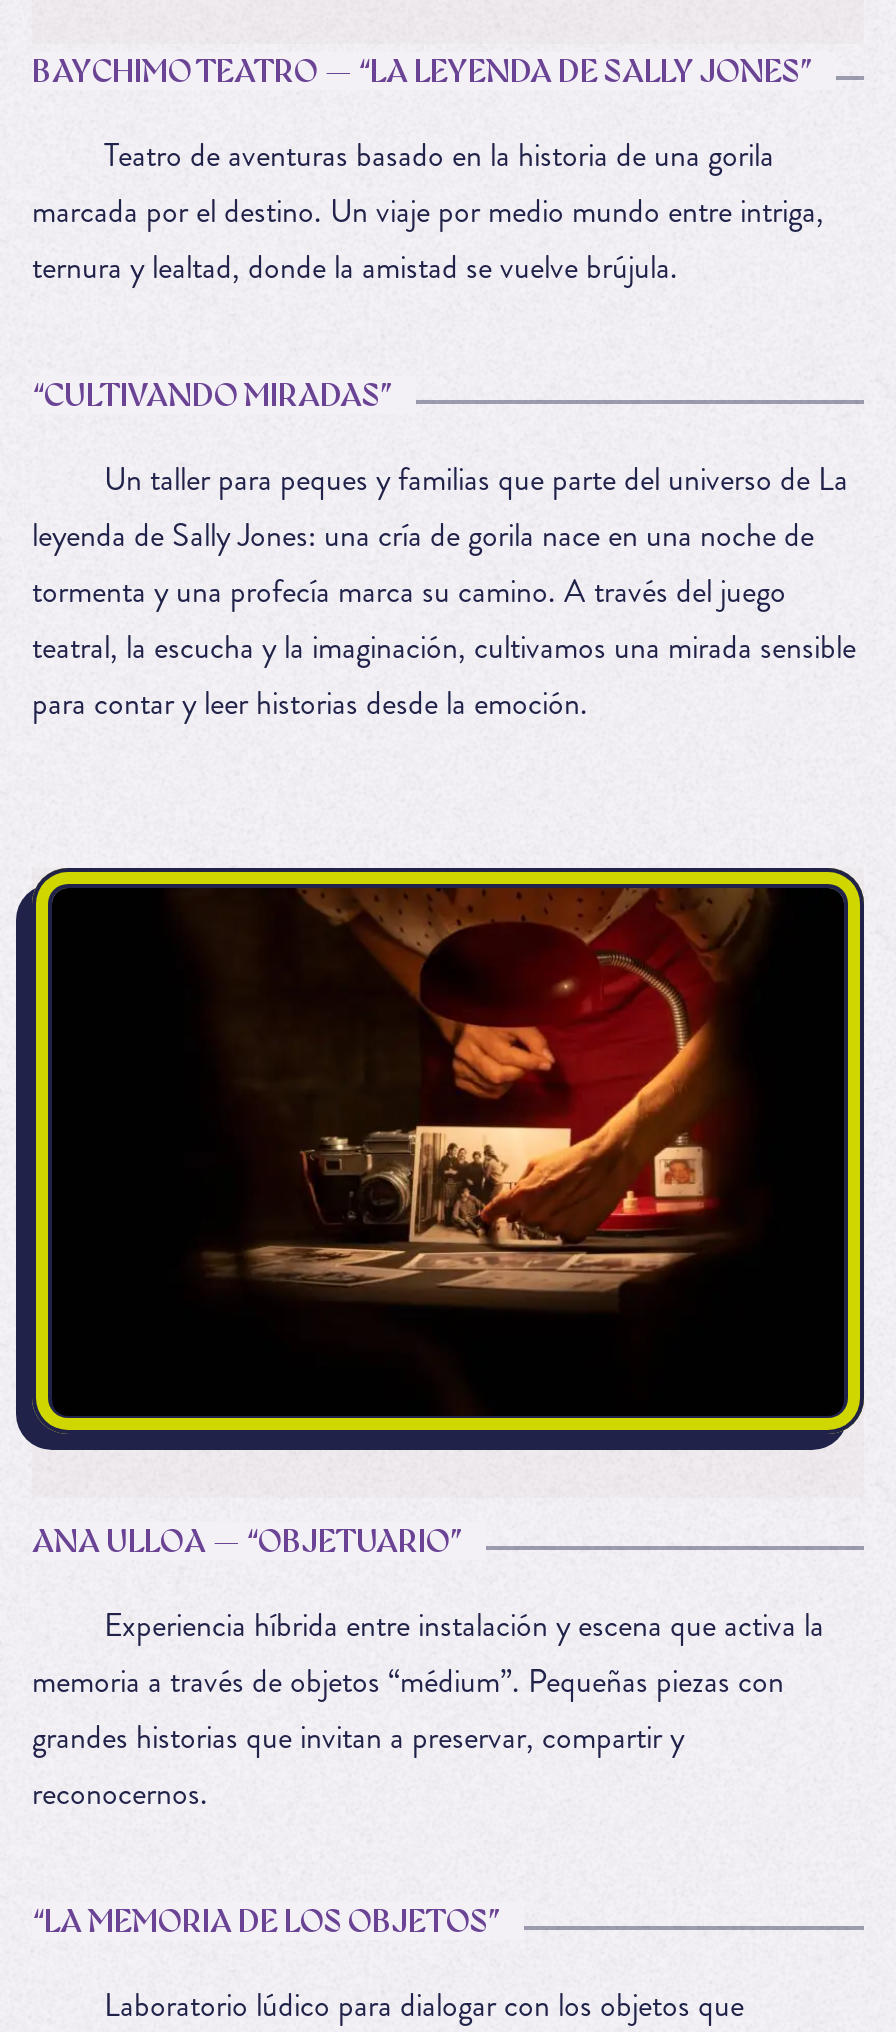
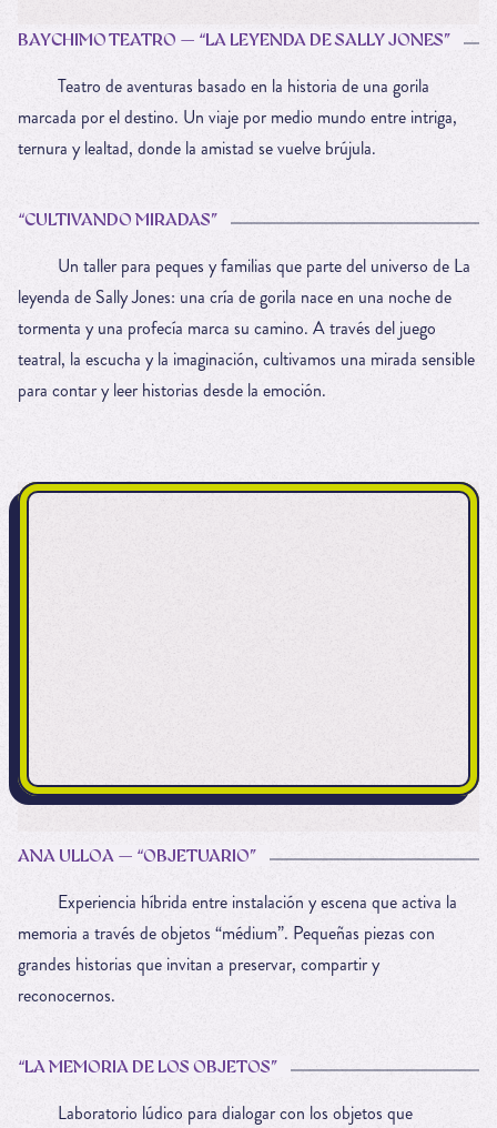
- [image]
